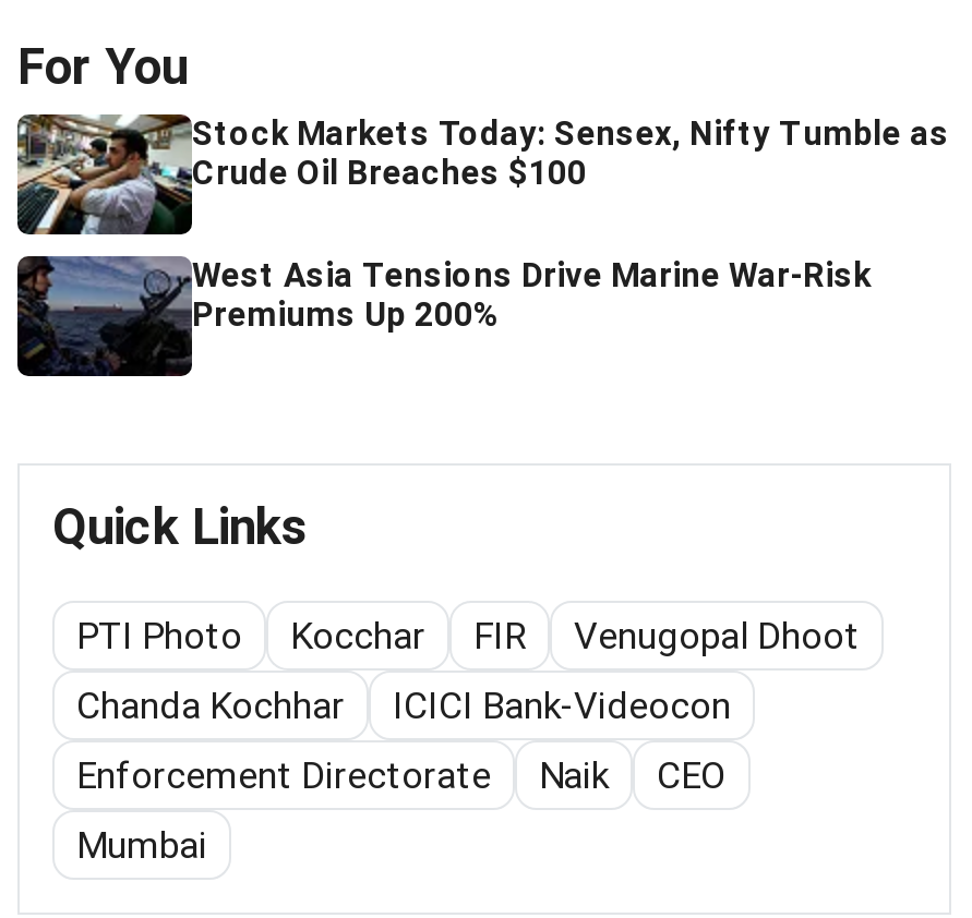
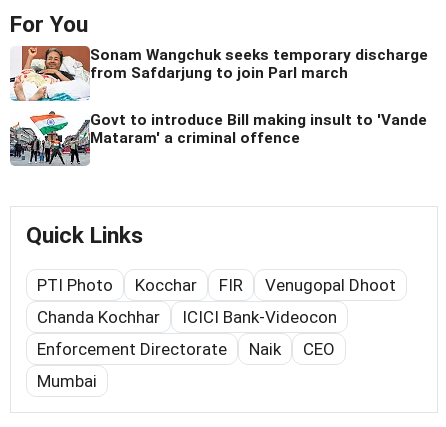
- [image]
- Stock Markets Today: Sensex, Nifty Tumble as
- Crude Oil Breaches $100
+ [image]
+ Sonam Wangchuk seeks temporary discharge
+ from Safdarjung to join Parl march

- [image]
- West Asia Tensions Drive Marine War-Risk
- Premiums Up 200%
+ [image]
+ Govt to introduce Bill making insult to 'Vande
+ Mataram' a criminal offence
